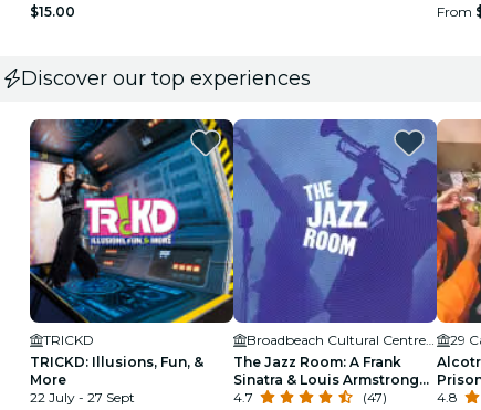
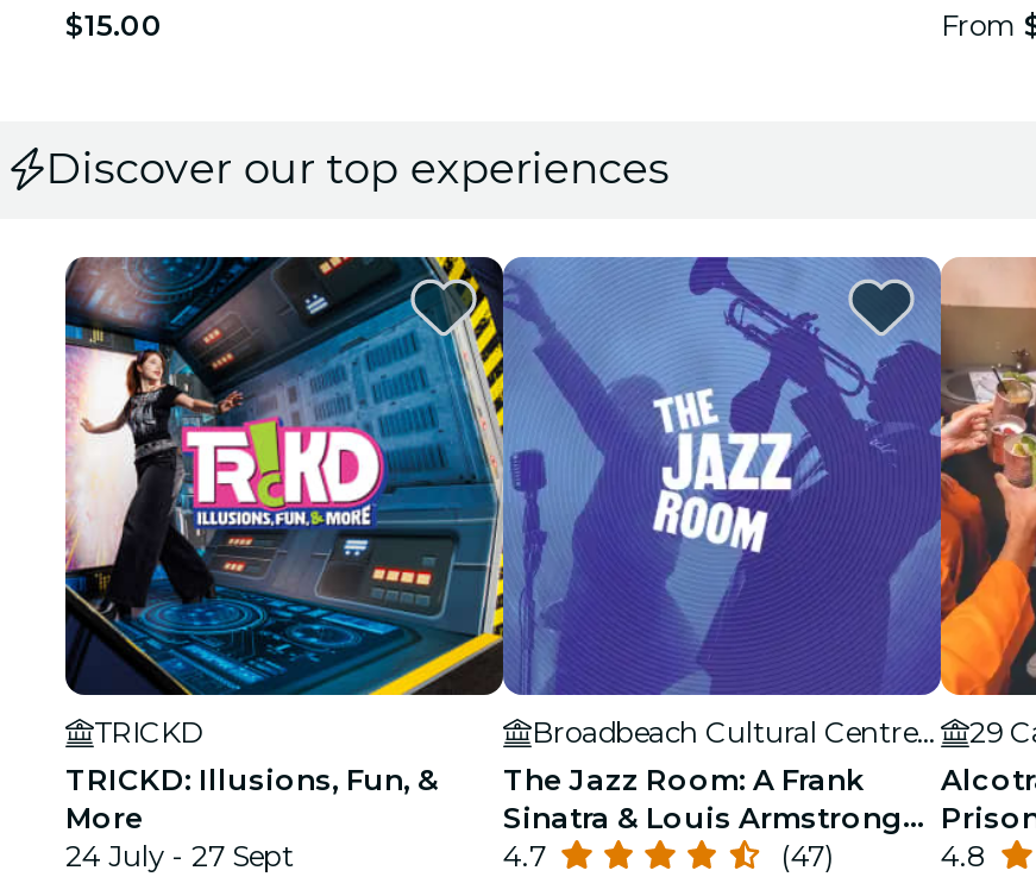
- 22 July - 27 Sept
+ 24 July - 27 Sept
